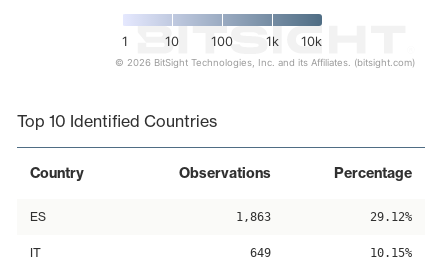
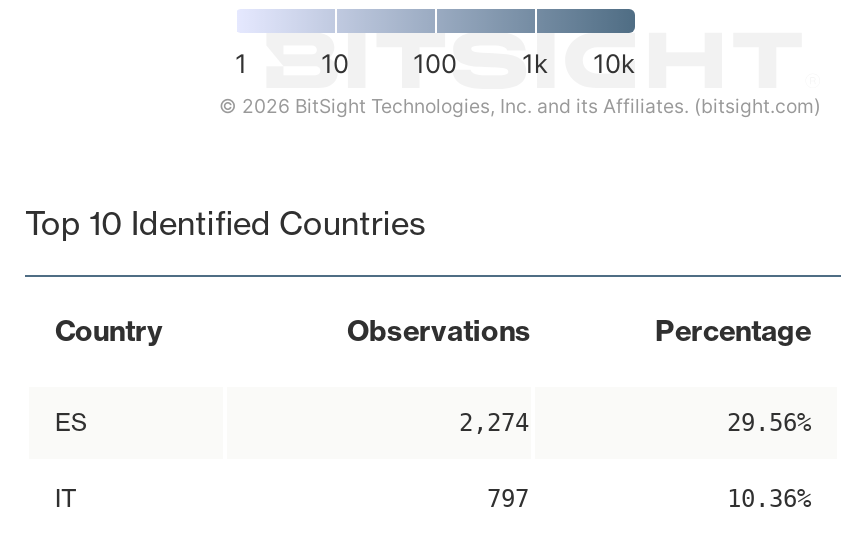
- 1,863
+ 2,274

- 29.12%
+ 29.56%

- 649
+ 797

- 10.15%
+ 10.36%
